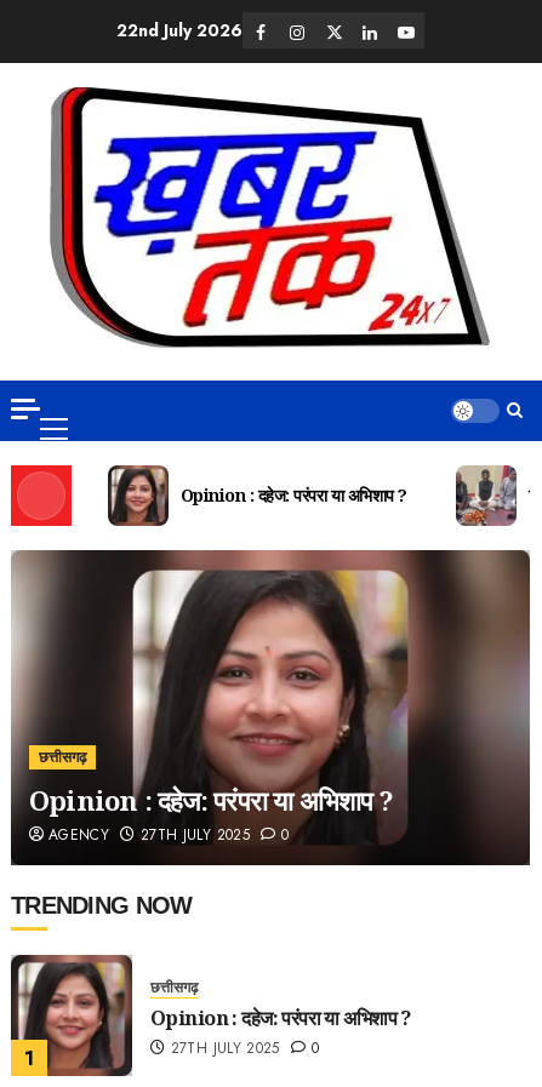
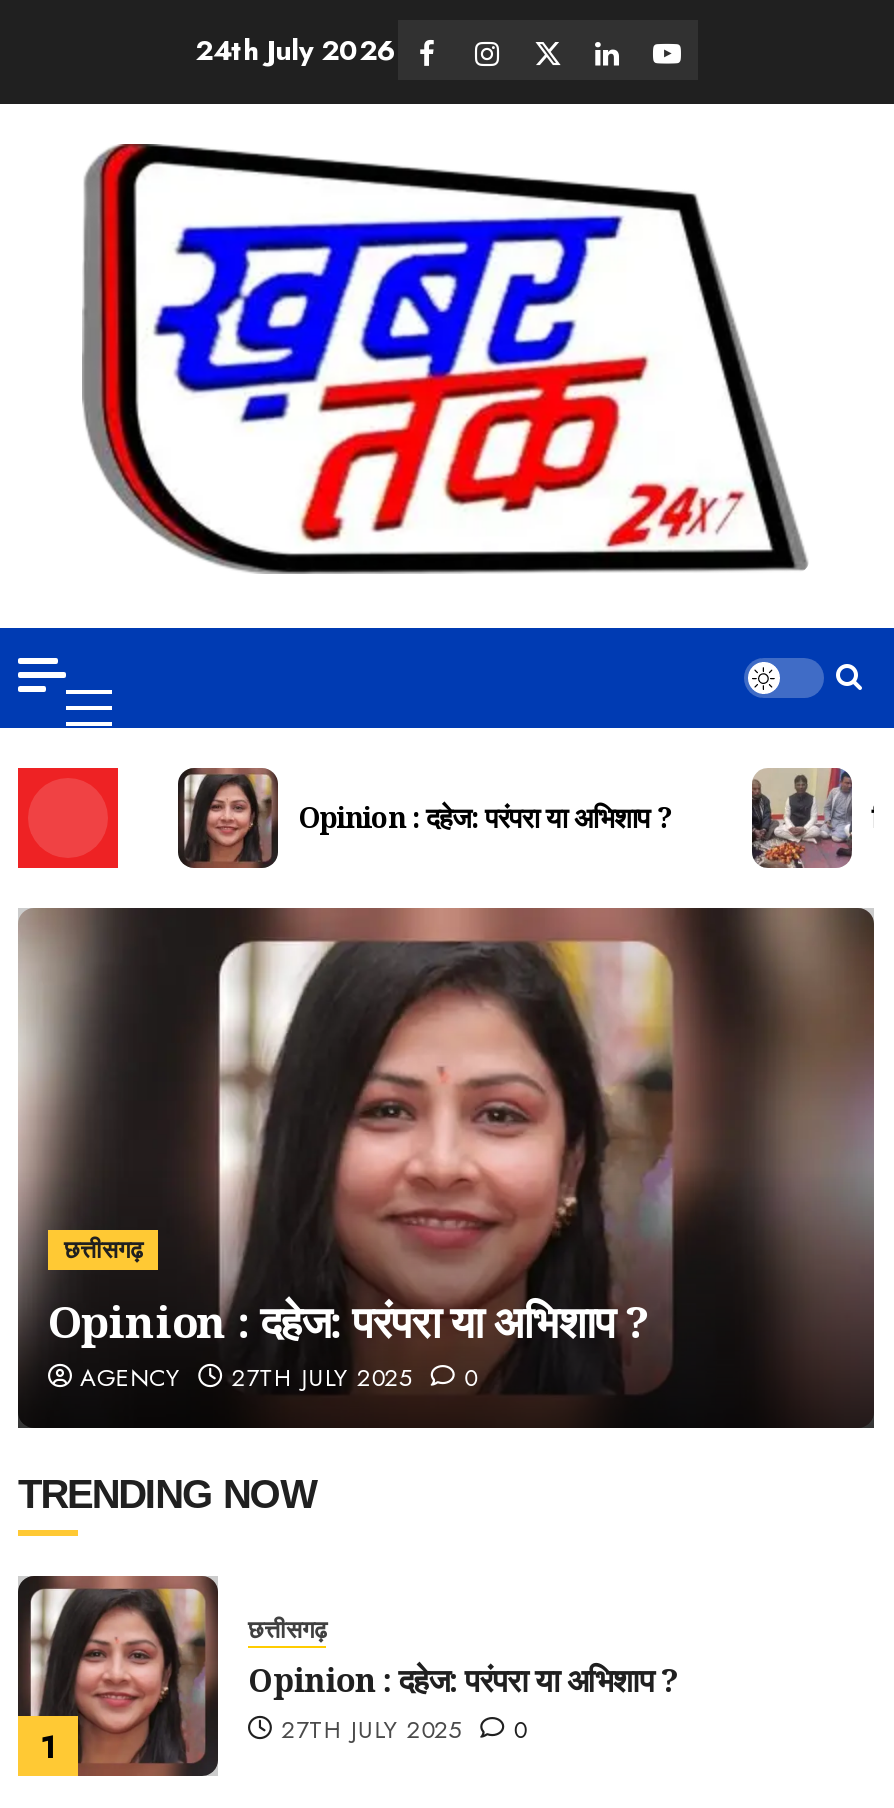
- 22nd July 2026
+ 24th July 2026
